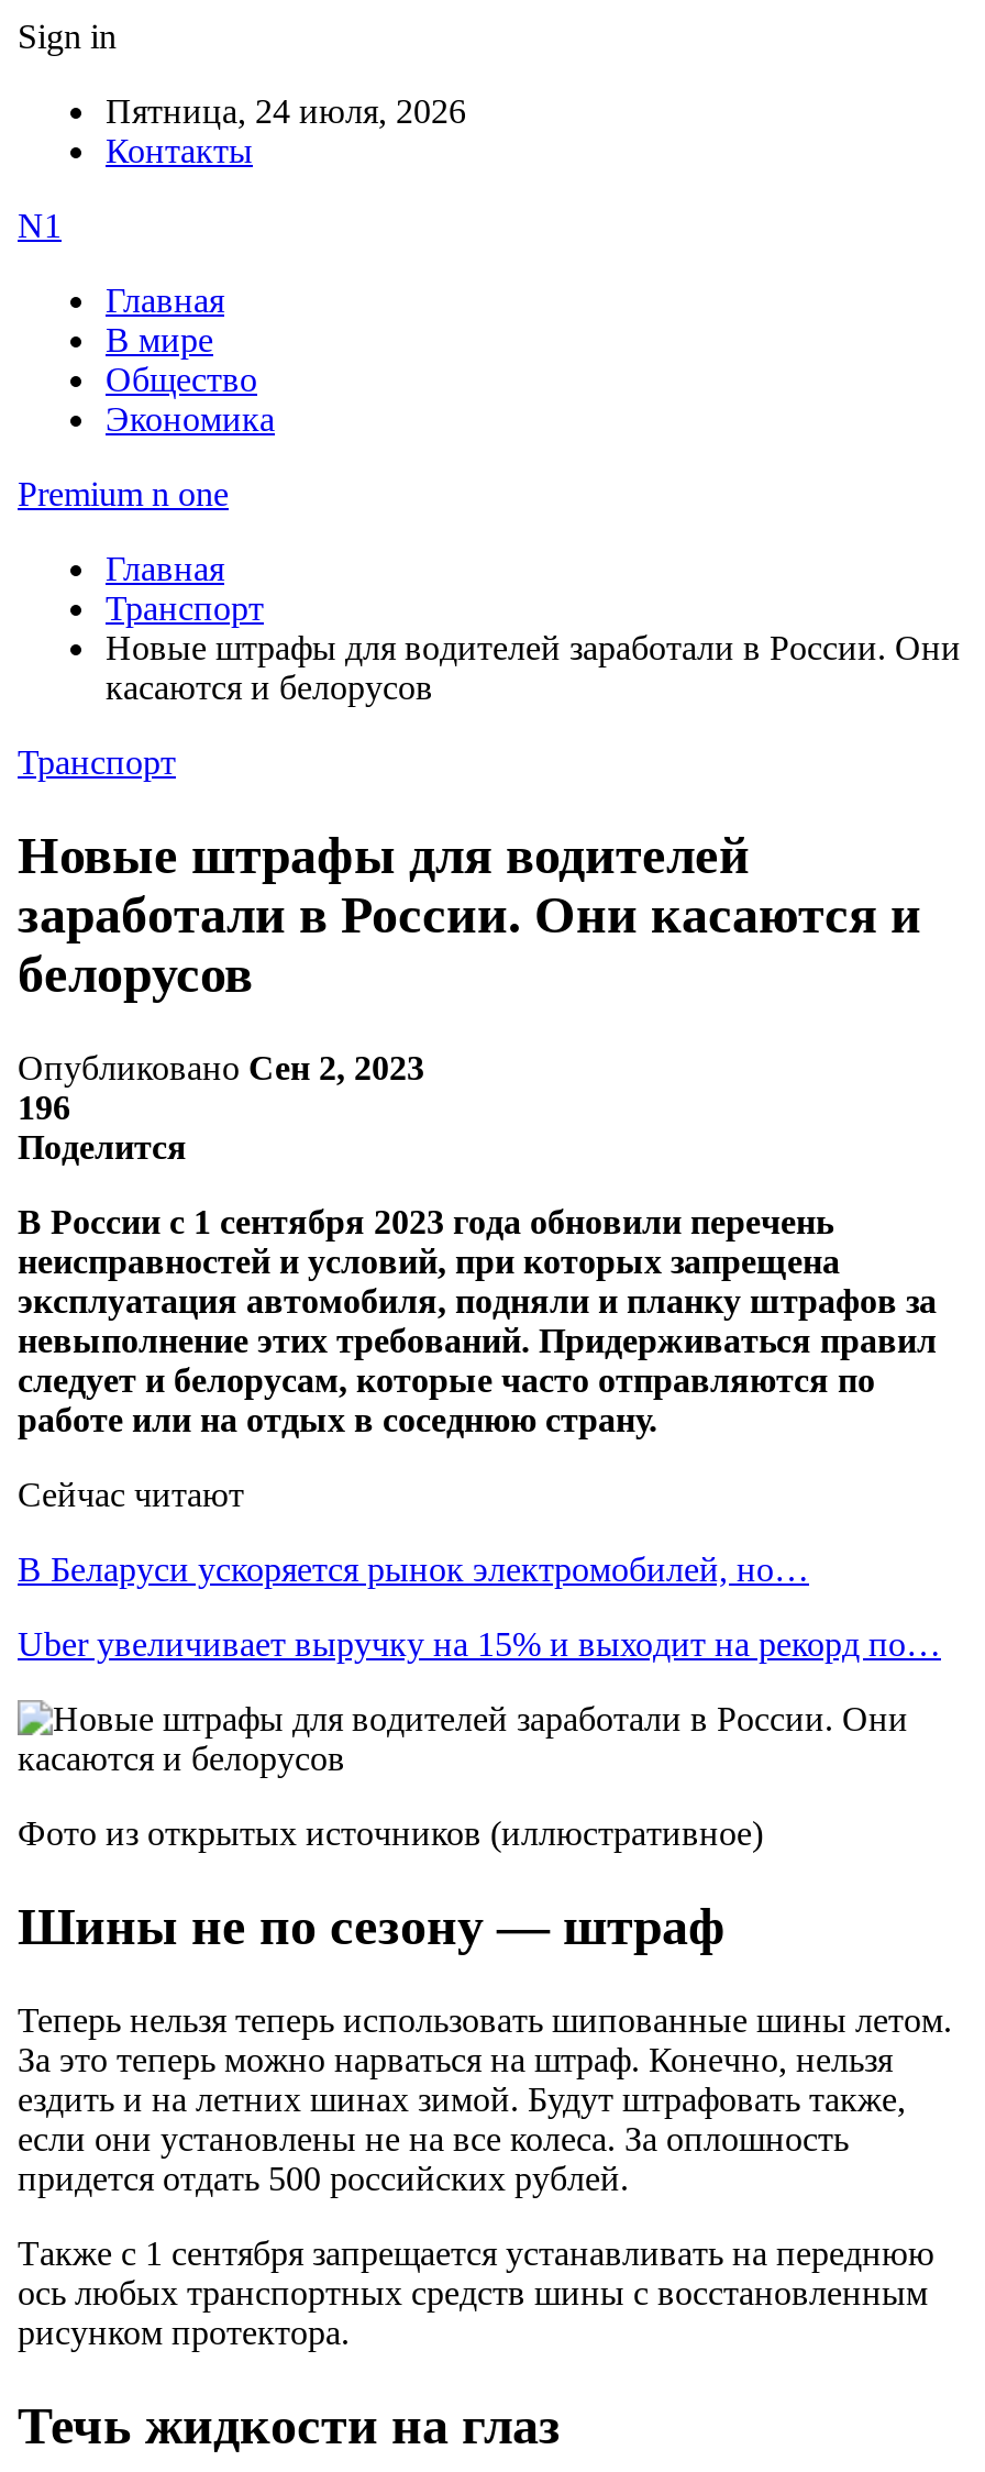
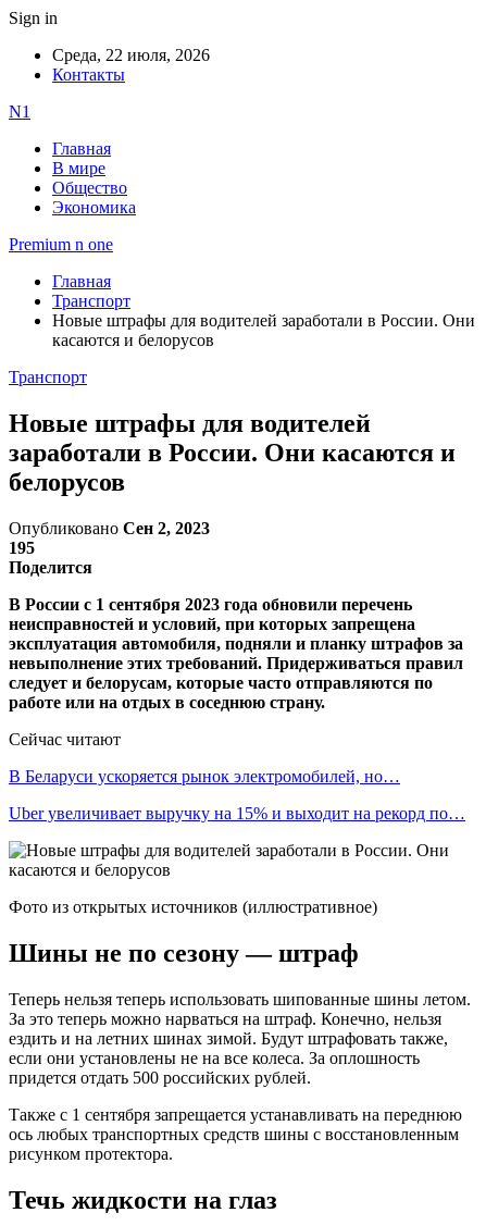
- Пятница, 24 июля, 2026
+ Среда, 22 июля, 2026

- 196
+ 195
